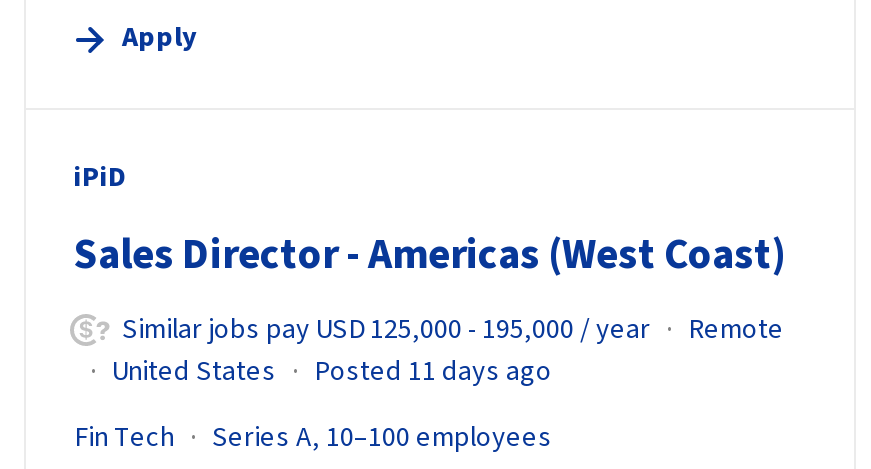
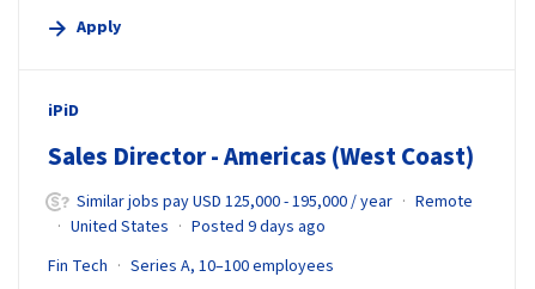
- Posted 11 days ago
+ Posted 9 days ago
